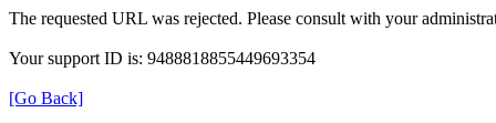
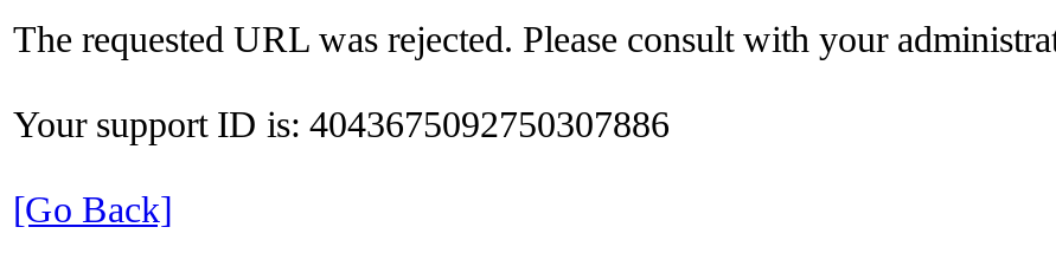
- Your support ID is: 9488818855449693354
+ Your support ID is: 4043675092750307886
